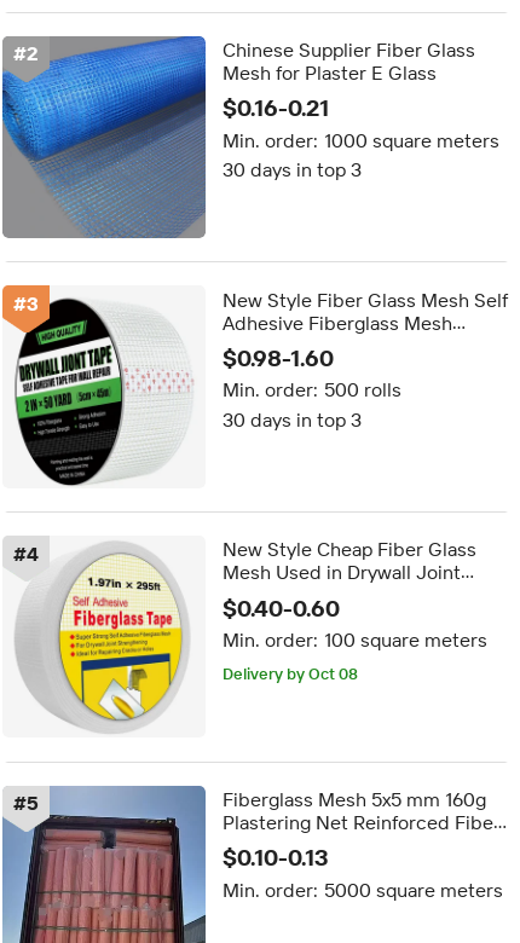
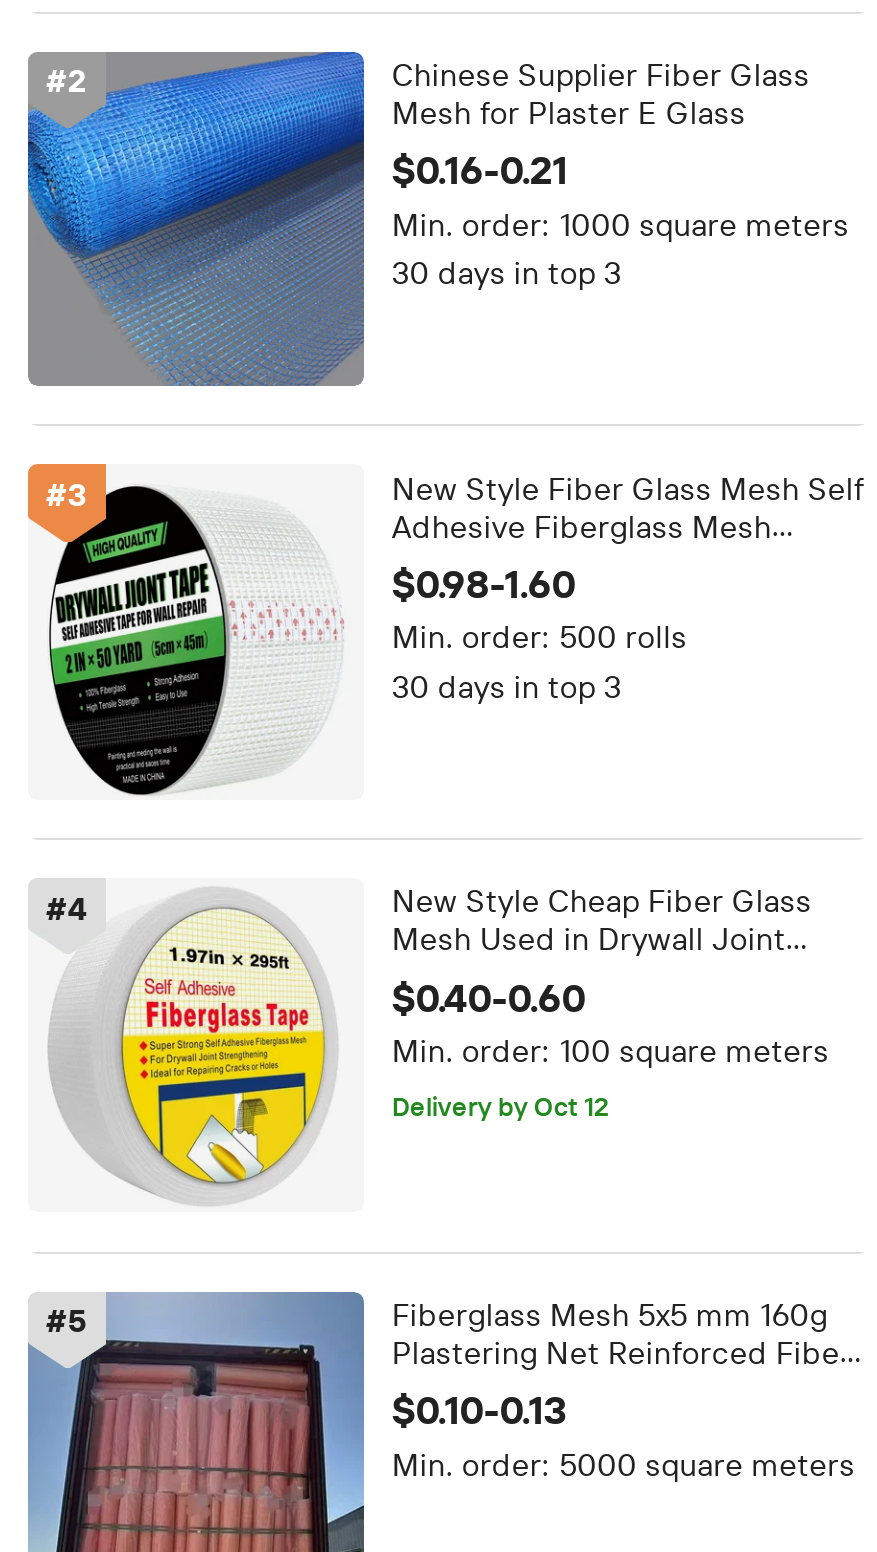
- Delivery by Oct 08
+ Delivery by Oct 12
